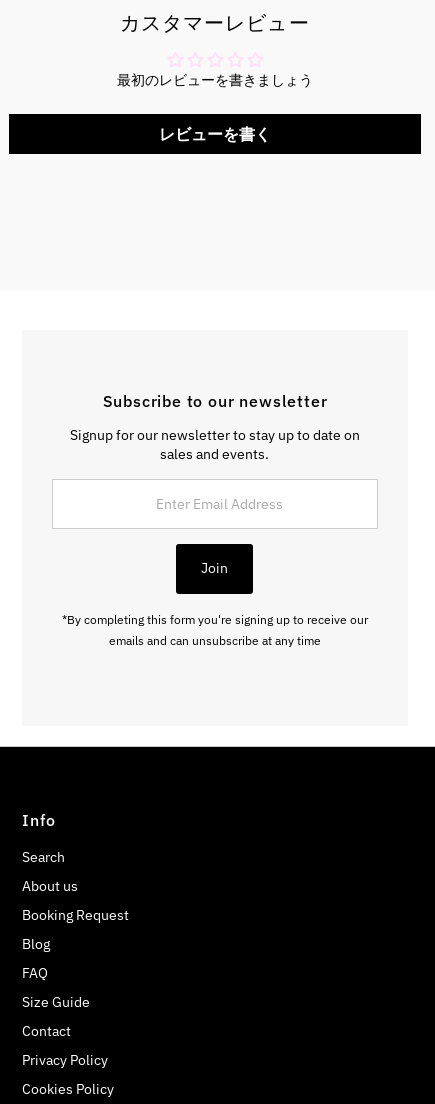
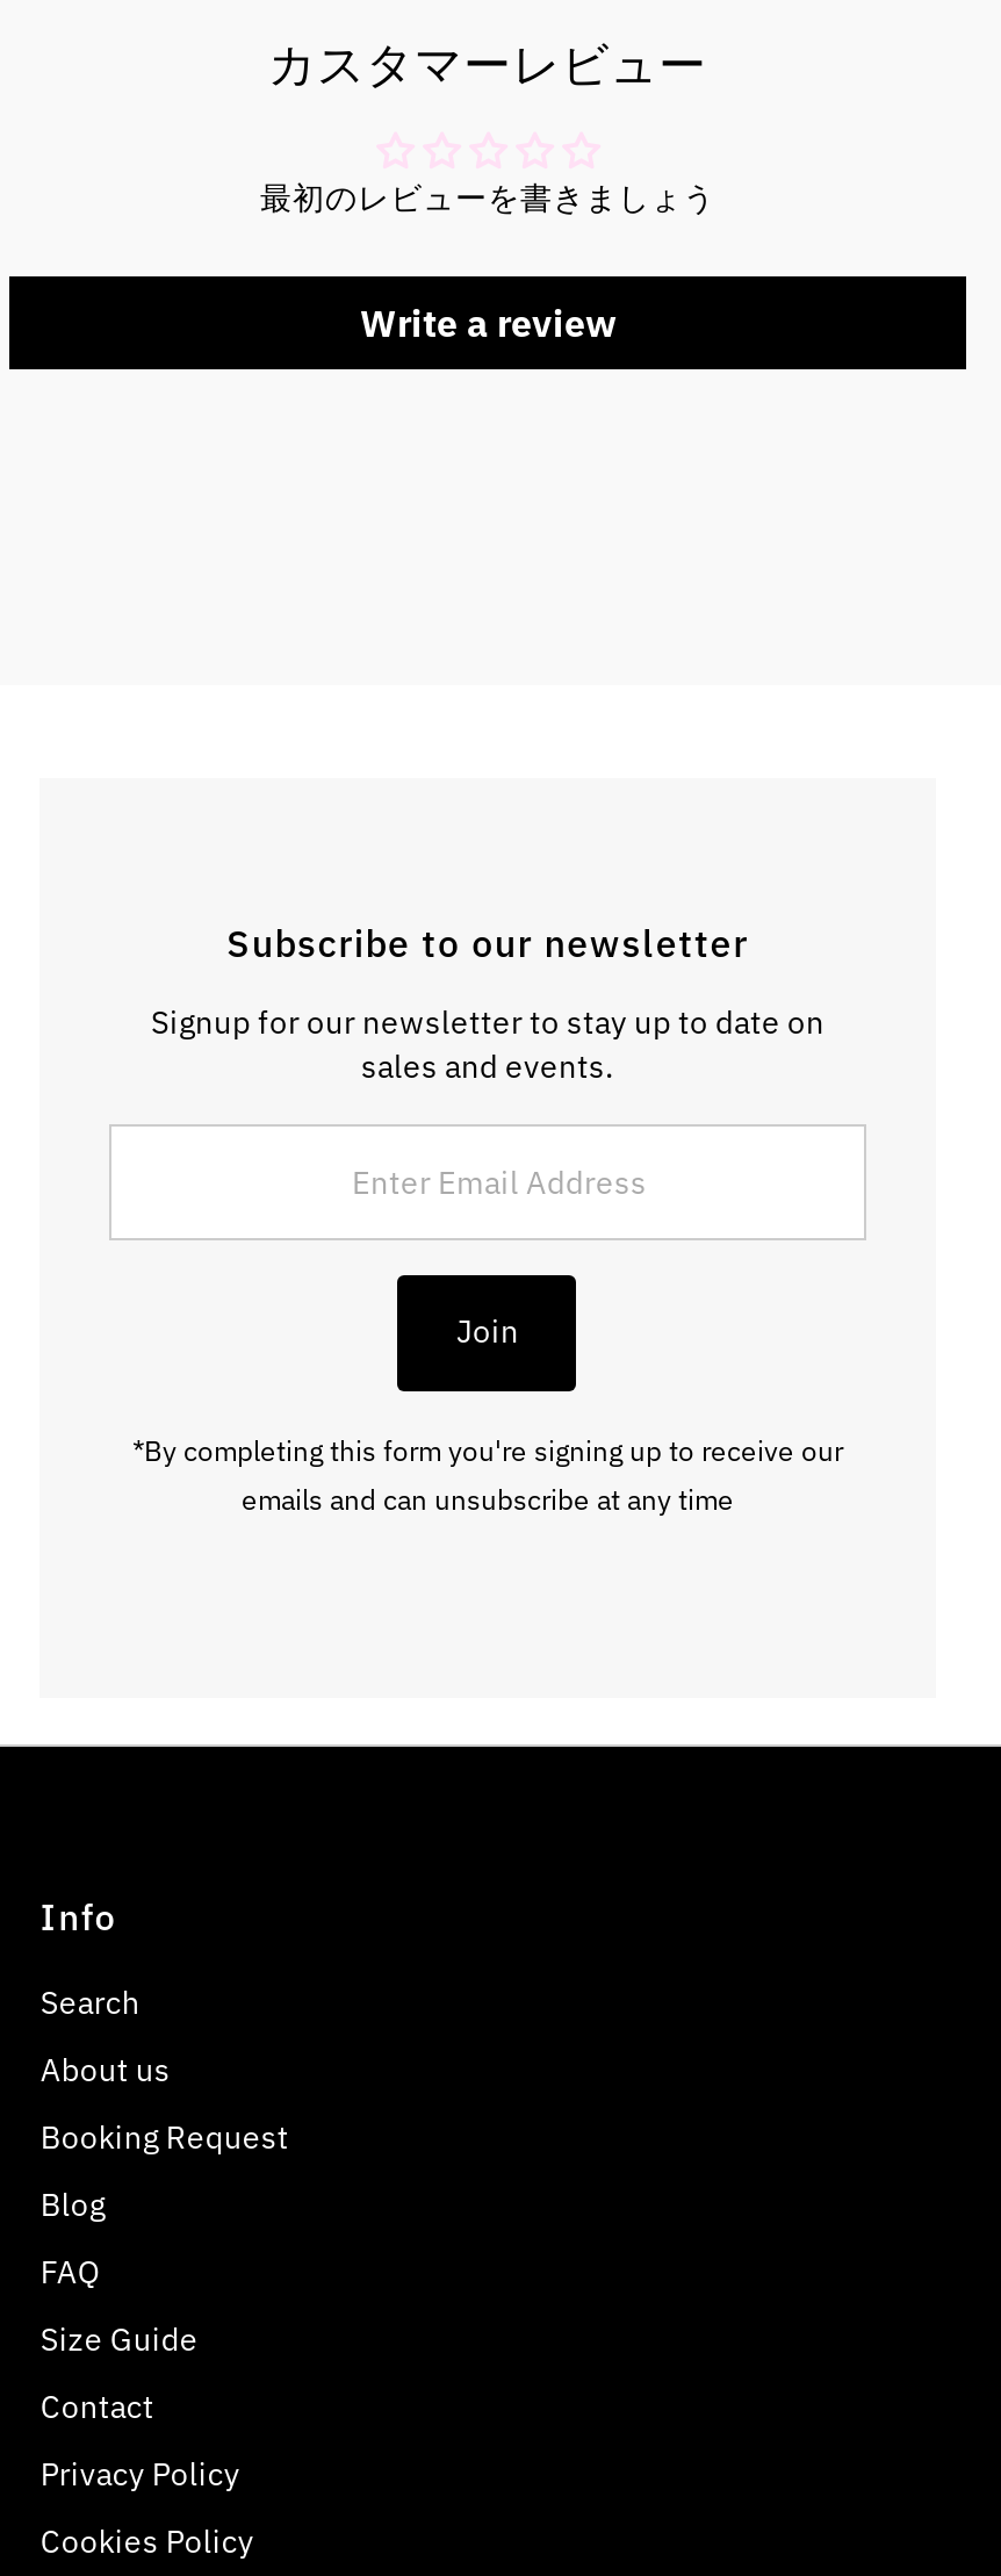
- レビューを書く
+ Write a review
